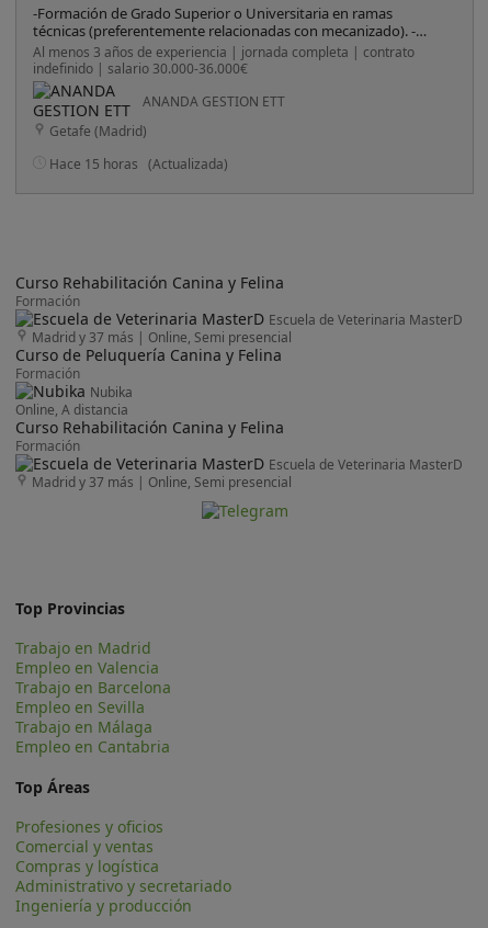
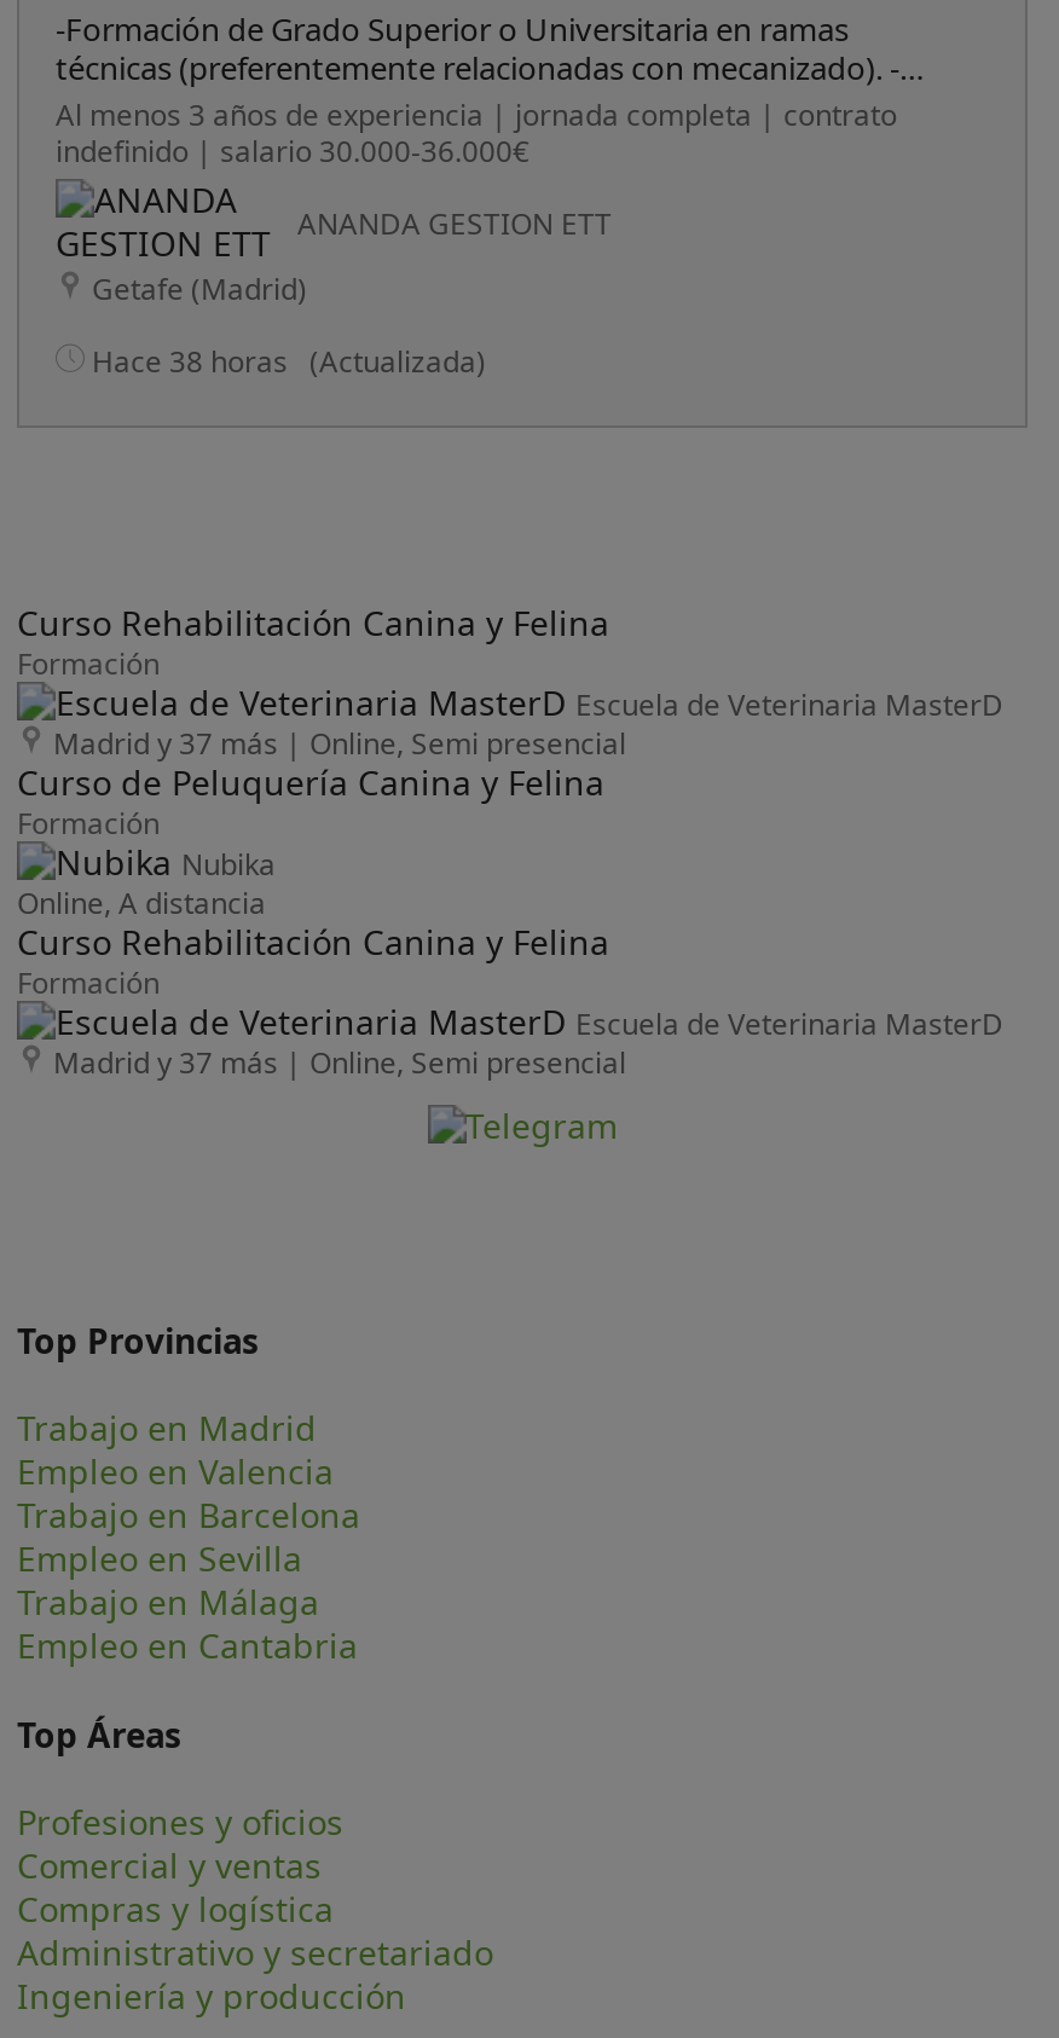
- Hace 15 horas (Actualizada)
+ Hace 38 horas (Actualizada)
